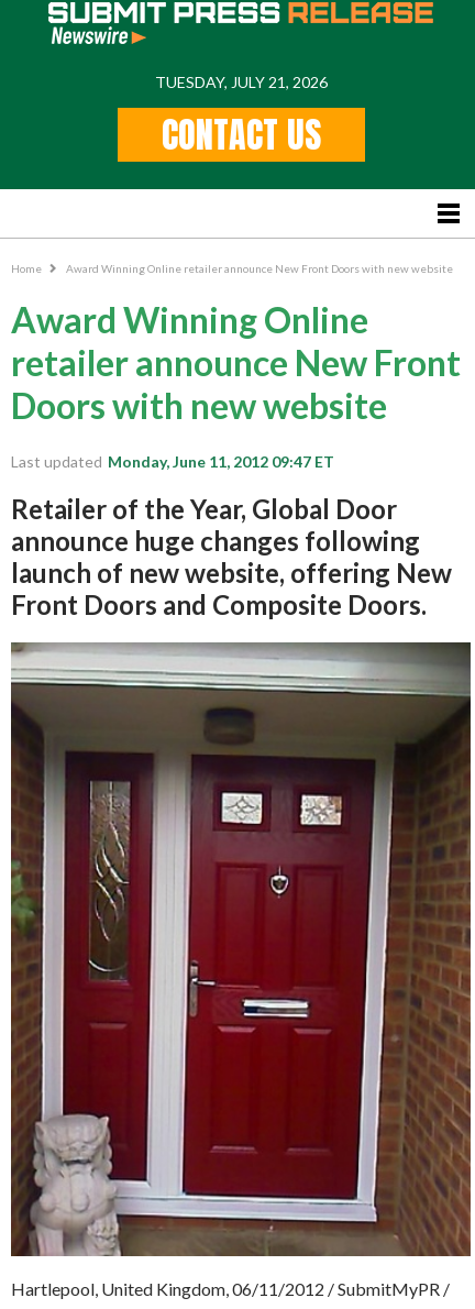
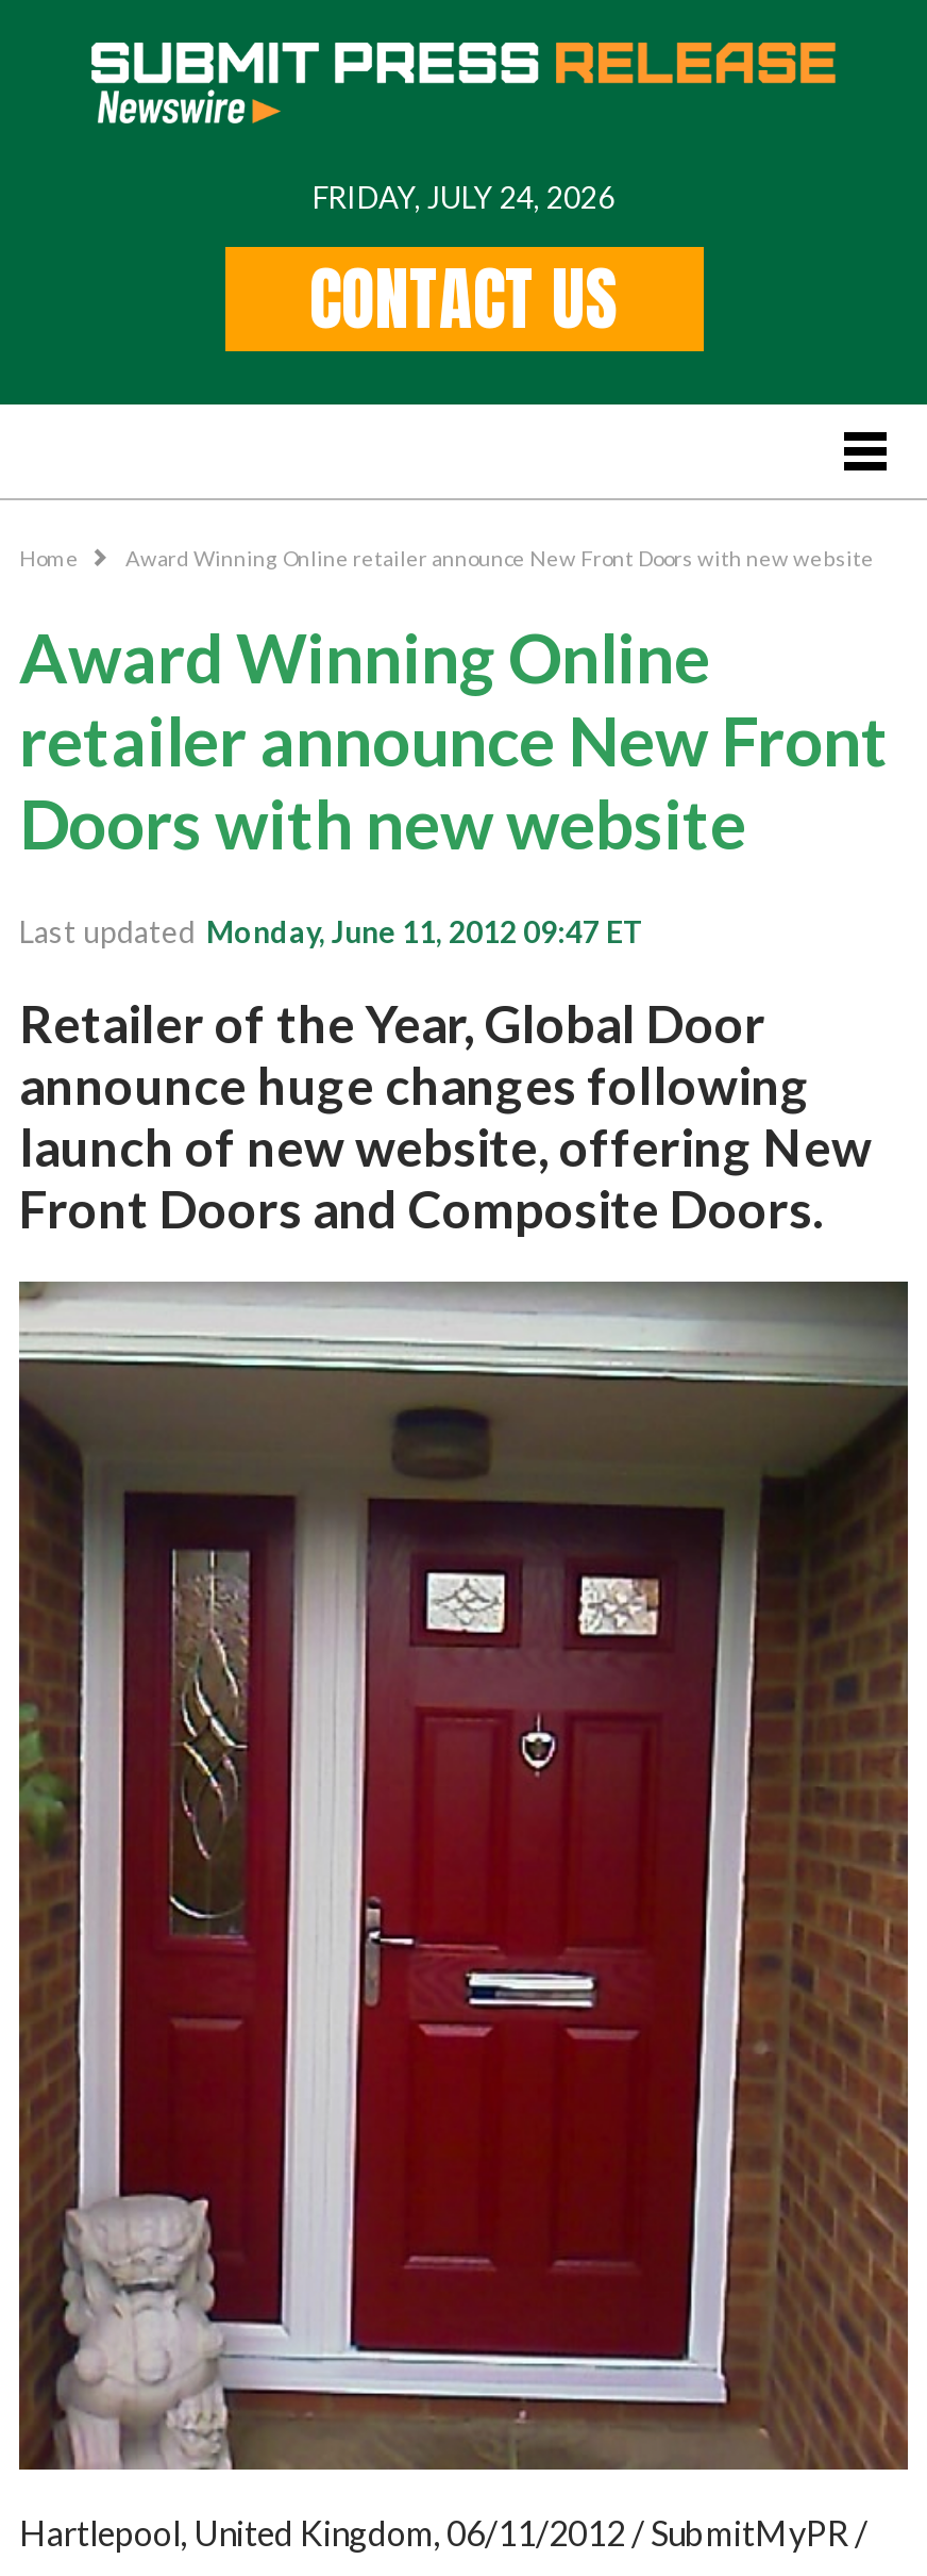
- TUESDAY, JULY 21, 2026
+ FRIDAY, JULY 24, 2026
